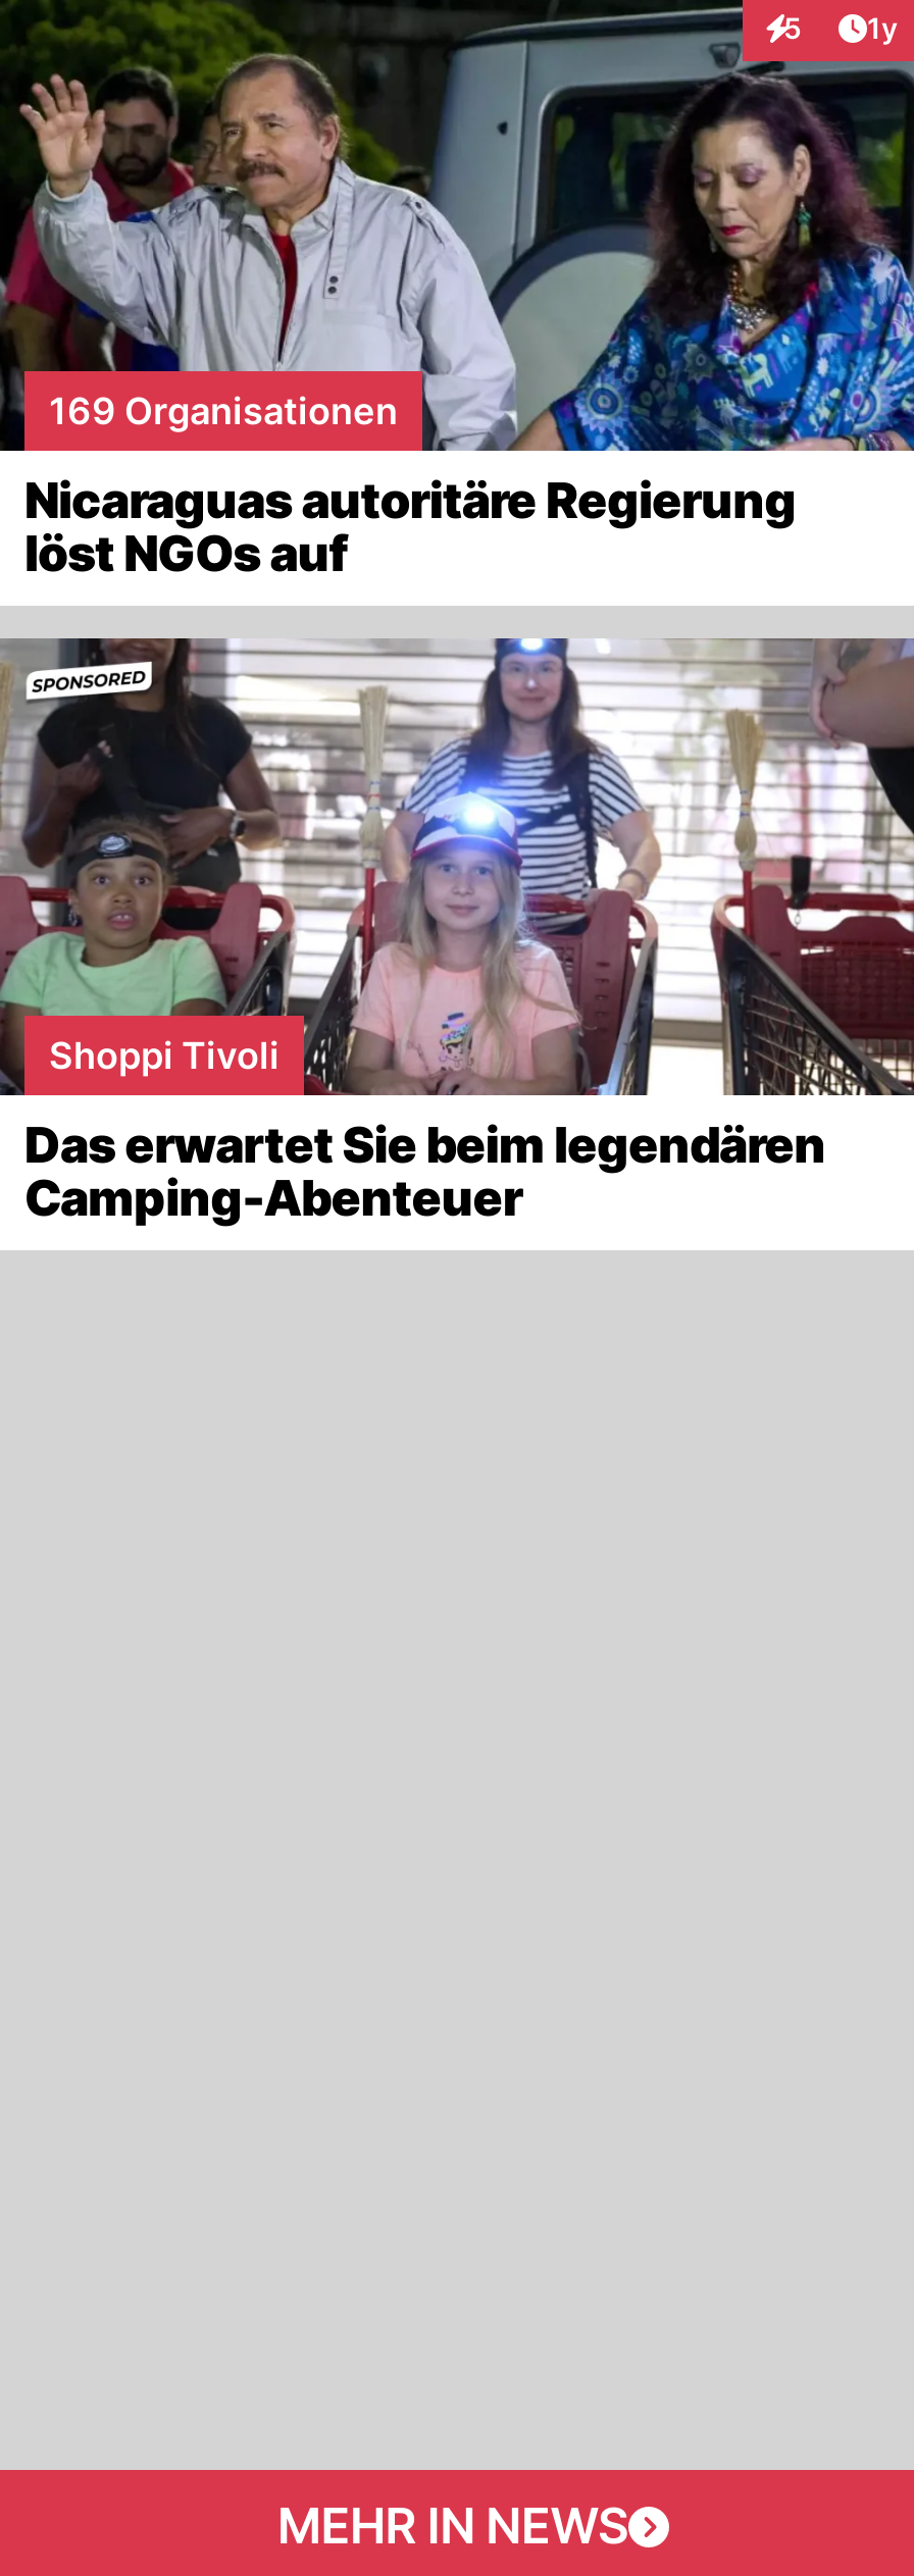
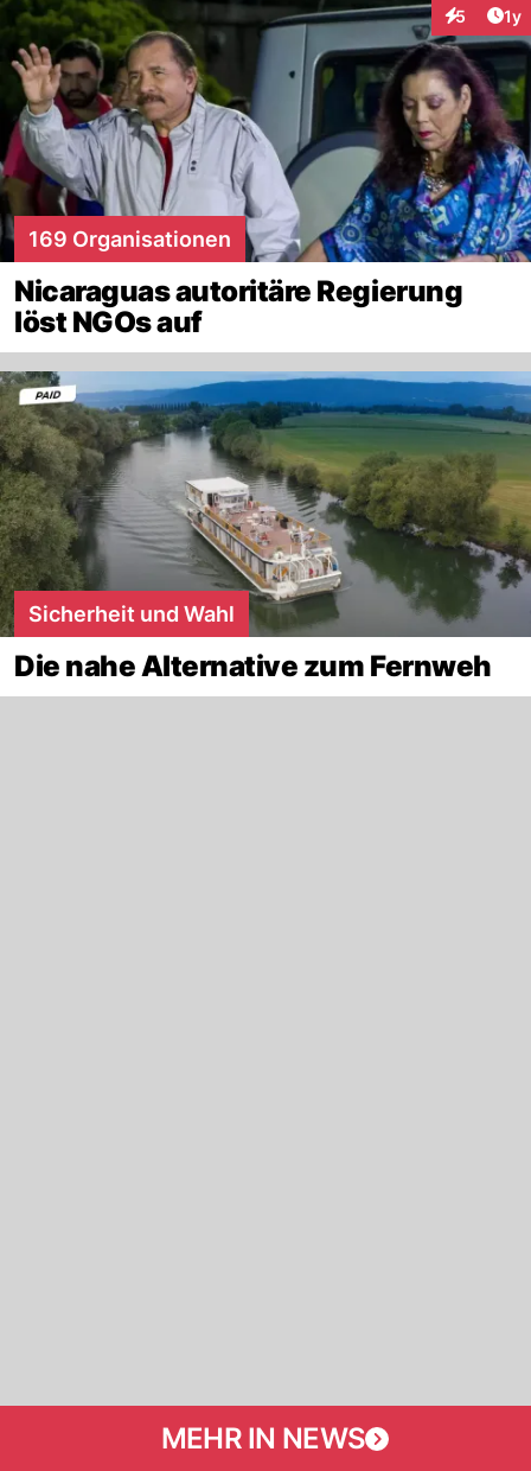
- [image]
- Shoppi Tivoli
+ [image]
+ Sicherheit und Wahl

- Das erwartet Sie beim legendären
- Camping-Abenteuer
+ Die nahe Alternative zum Fernweh
